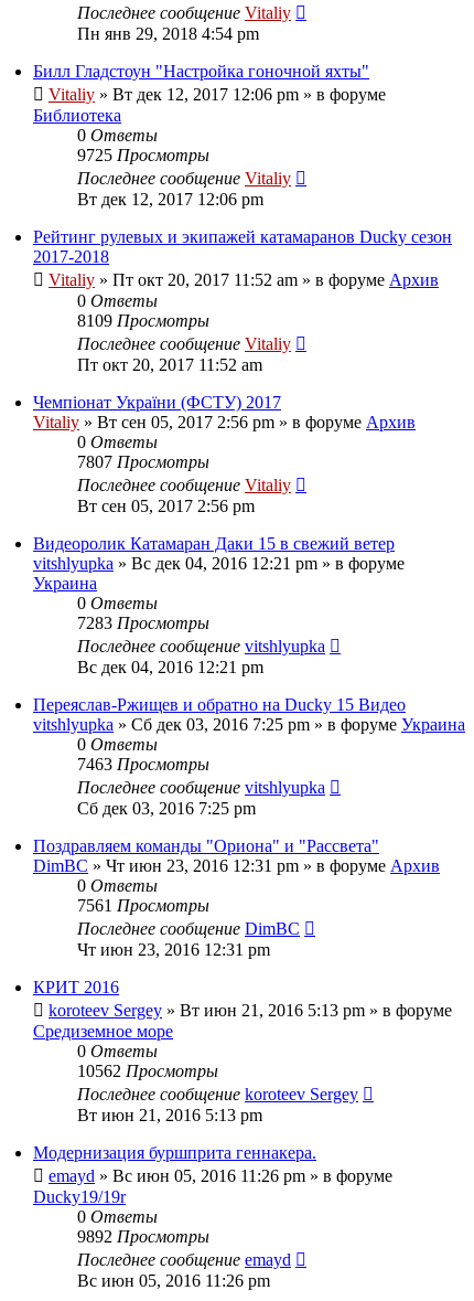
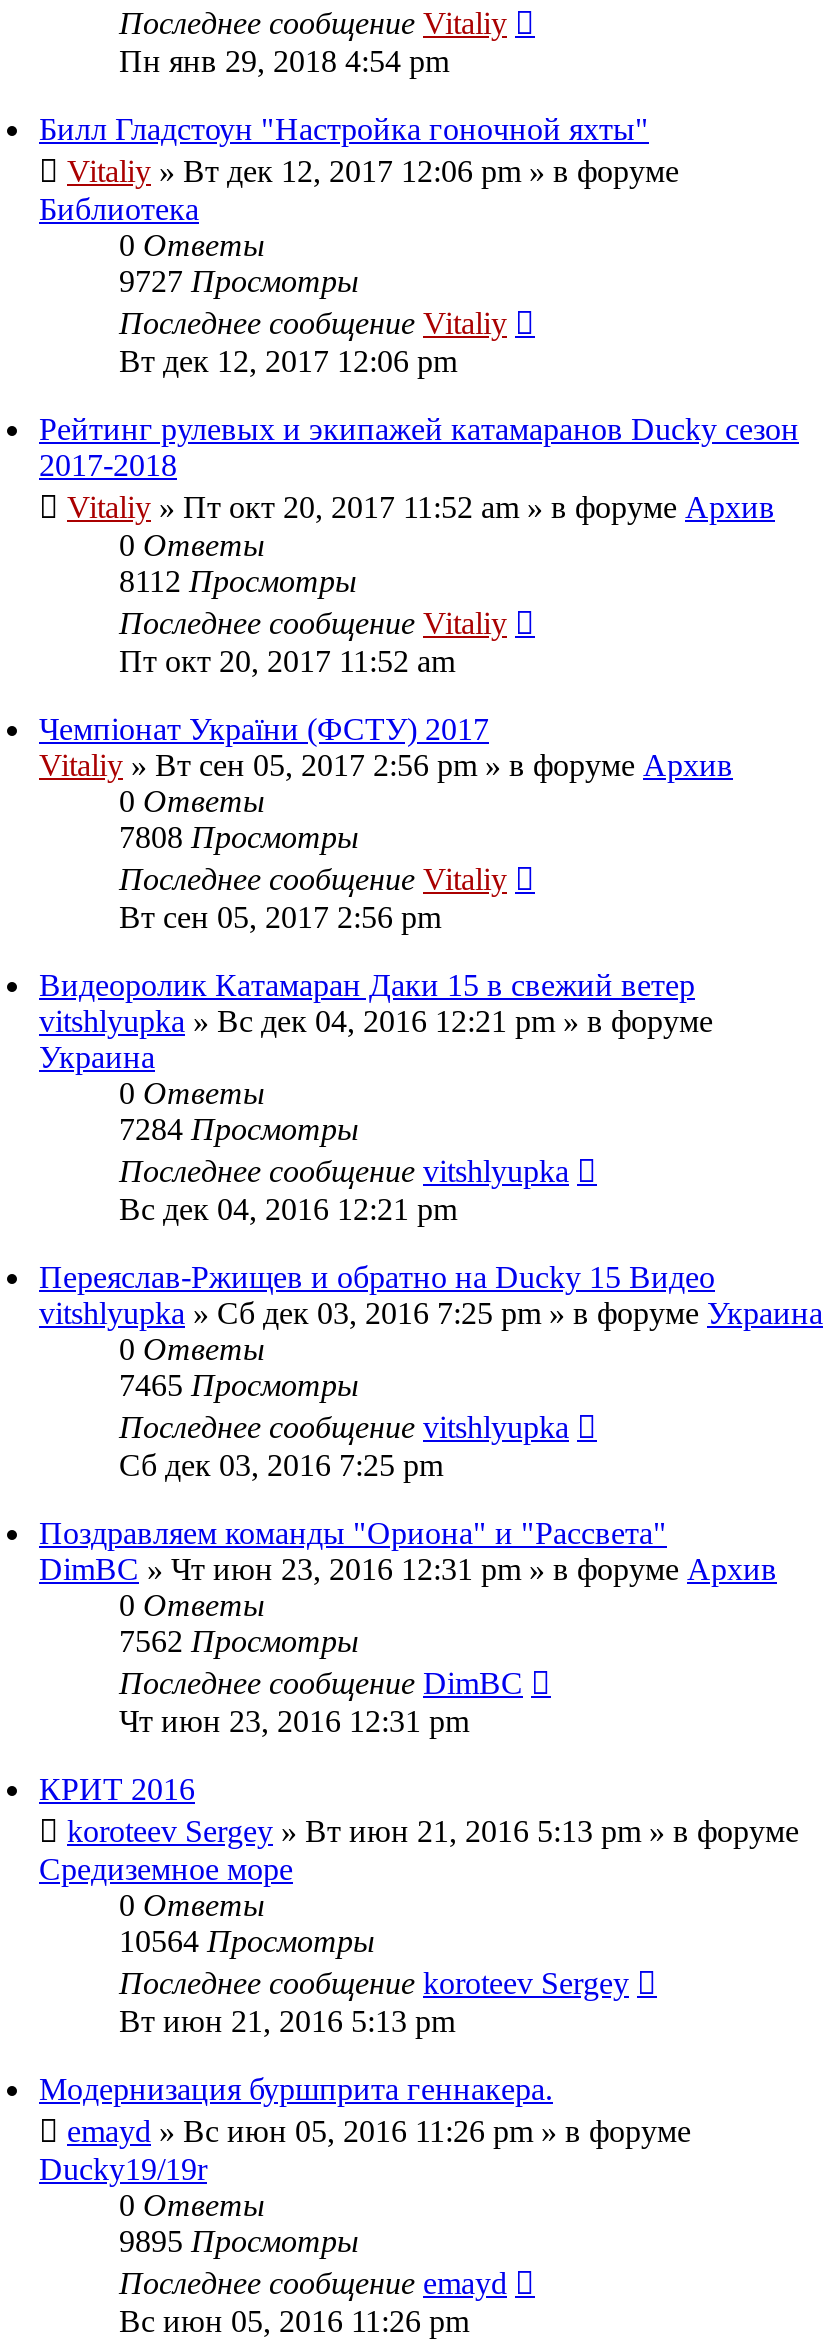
- 9725 Просмотры
+ 9727 Просмотры

- 8109 Просмотры
+ 8112 Просмотры

- 7807 Просмотры
+ 7808 Просмотры

- 7283 Просмотры
+ 7284 Просмотры

- 7463 Просмотры
+ 7465 Просмотры

- 7561 Просмотры
+ 7562 Просмотры

- 10562 Просмотры
+ 10564 Просмотры

- 9892 Просмотры
+ 9895 Просмотры
